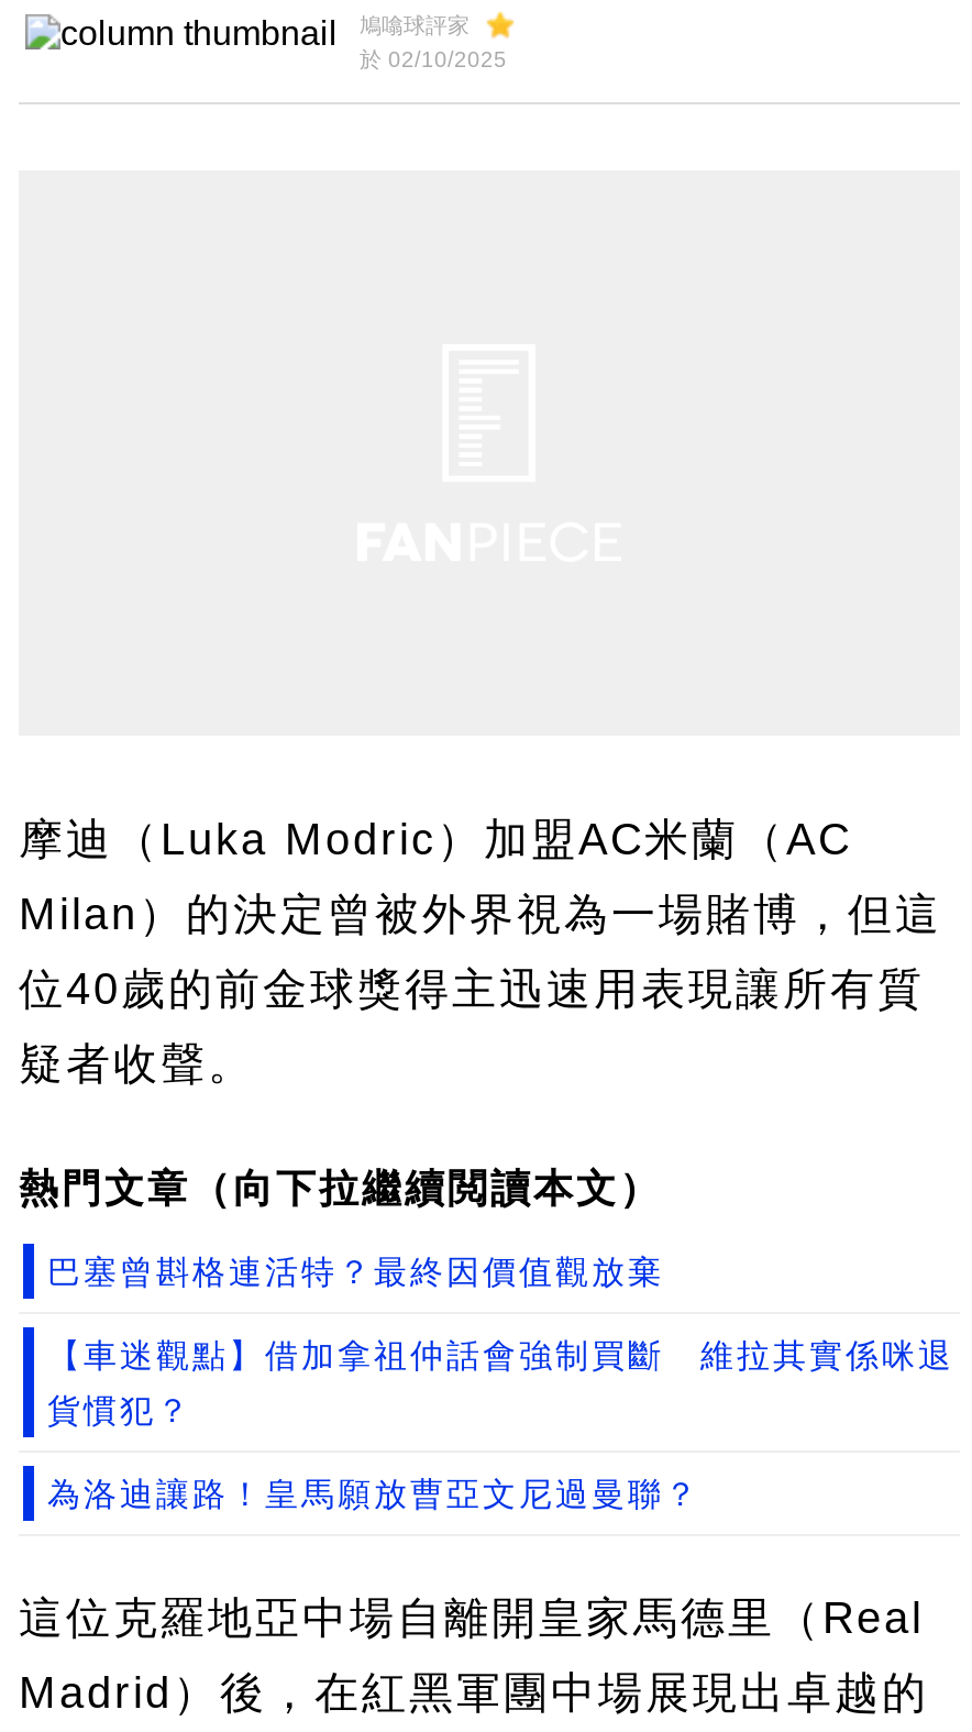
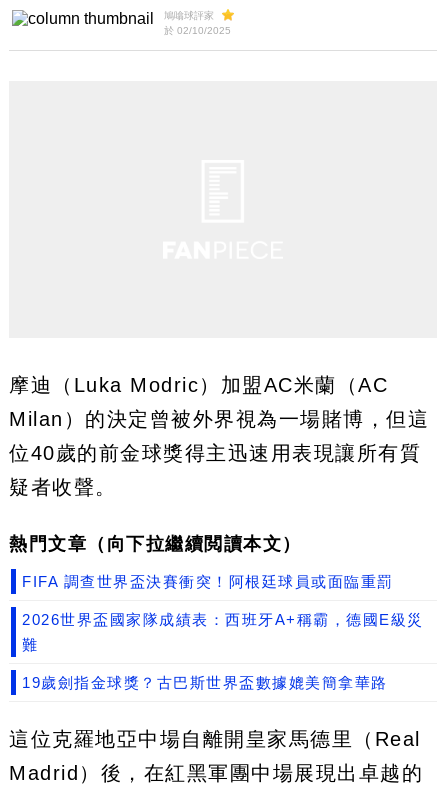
- 巴塞曾斟格連活特？最終因價值觀放棄
+ FIFA 調查世界盃決賽衝突！阿根廷球員或面臨重罰

- 【車迷觀點】借加拿祖仲話會強制買斷 維拉其實係咪退
+ 2026世界盃國家隊成績表：西班牙A+稱霸，德國E級災

- 貨慣犯？
+ 難

- 為洛迪讓路！皇馬願放曹亞文尼過曼聯？
+ 19歲劍指金球獎？古巴斯世界盃數據媲美簡拿華路
